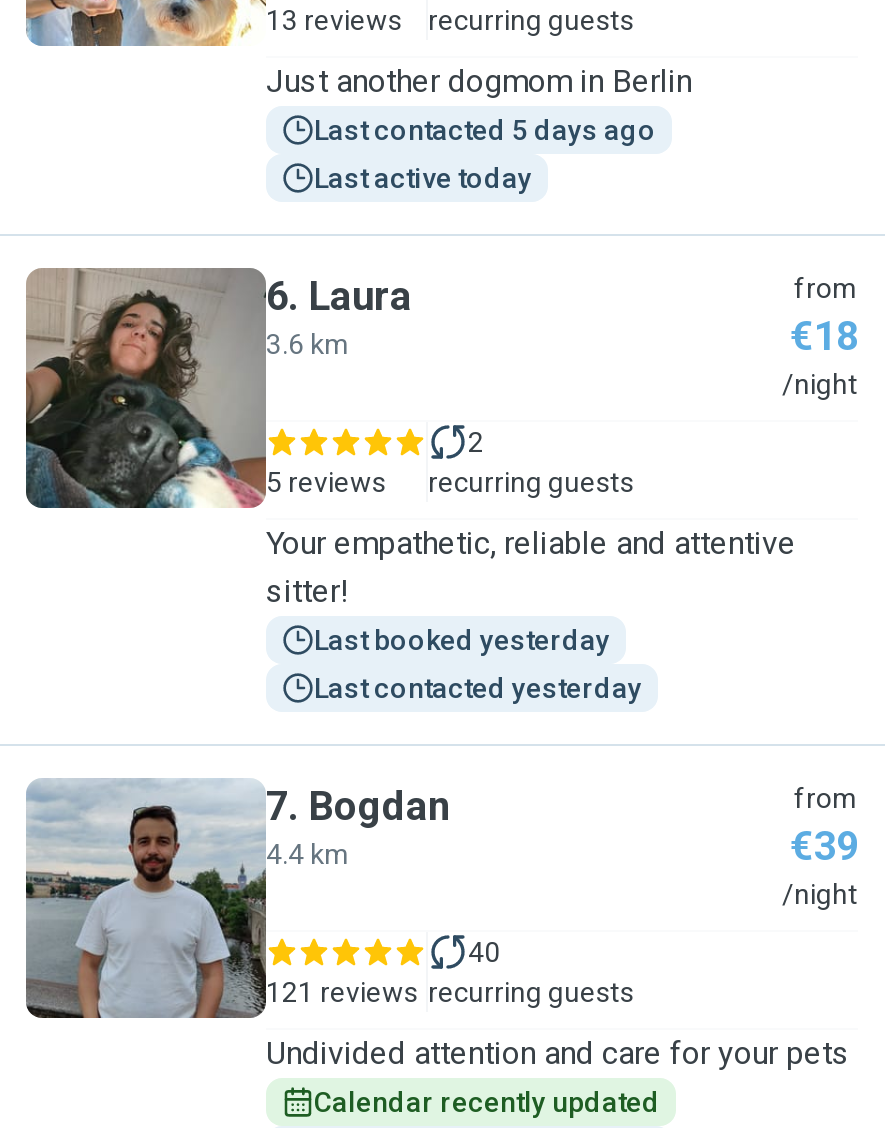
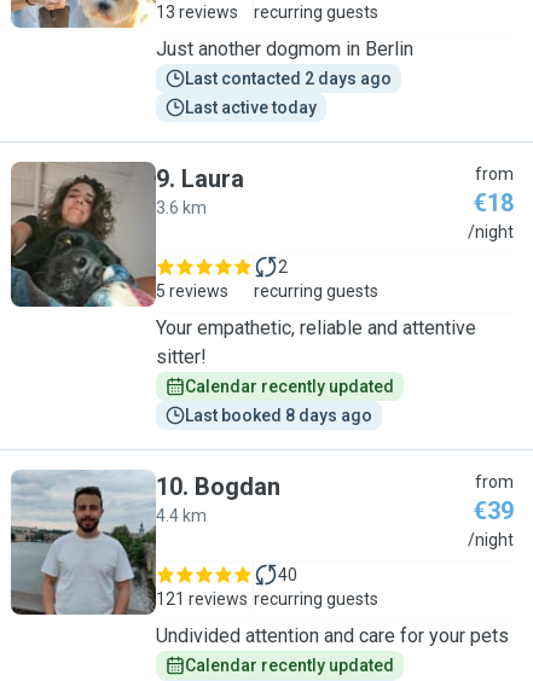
- Last contacted 5 days ago
+ Last contacted 2 days ago

- 6. Laura
+ 9. Laura

- Last booked yesterday
+ Calendar recently updated

- Last contacted yesterday
+ Last booked 8 days ago

- 7. Bogdan
+ 10. Bogdan
